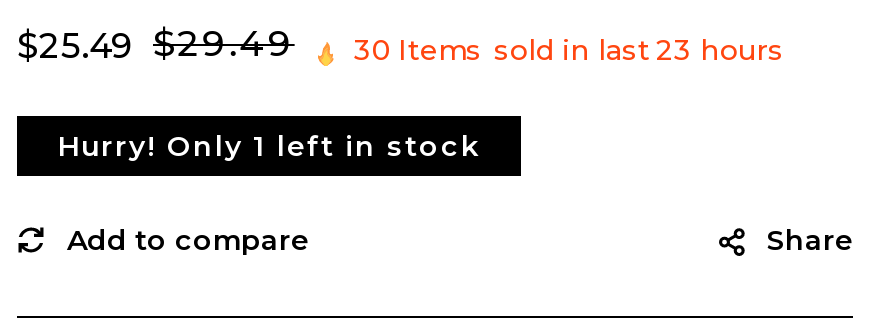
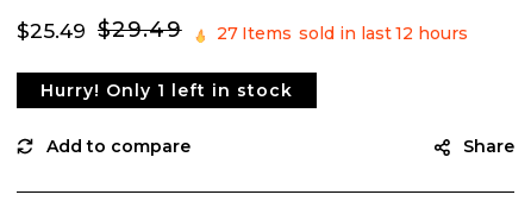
- 30 Items sold in last 23 hours
+ 27 Items sold in last 12 hours
